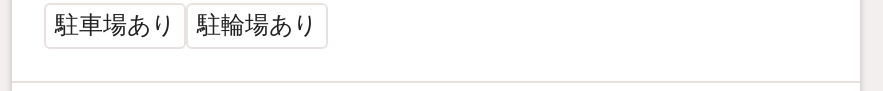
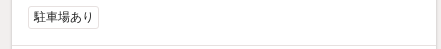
- 駐輪場あり
